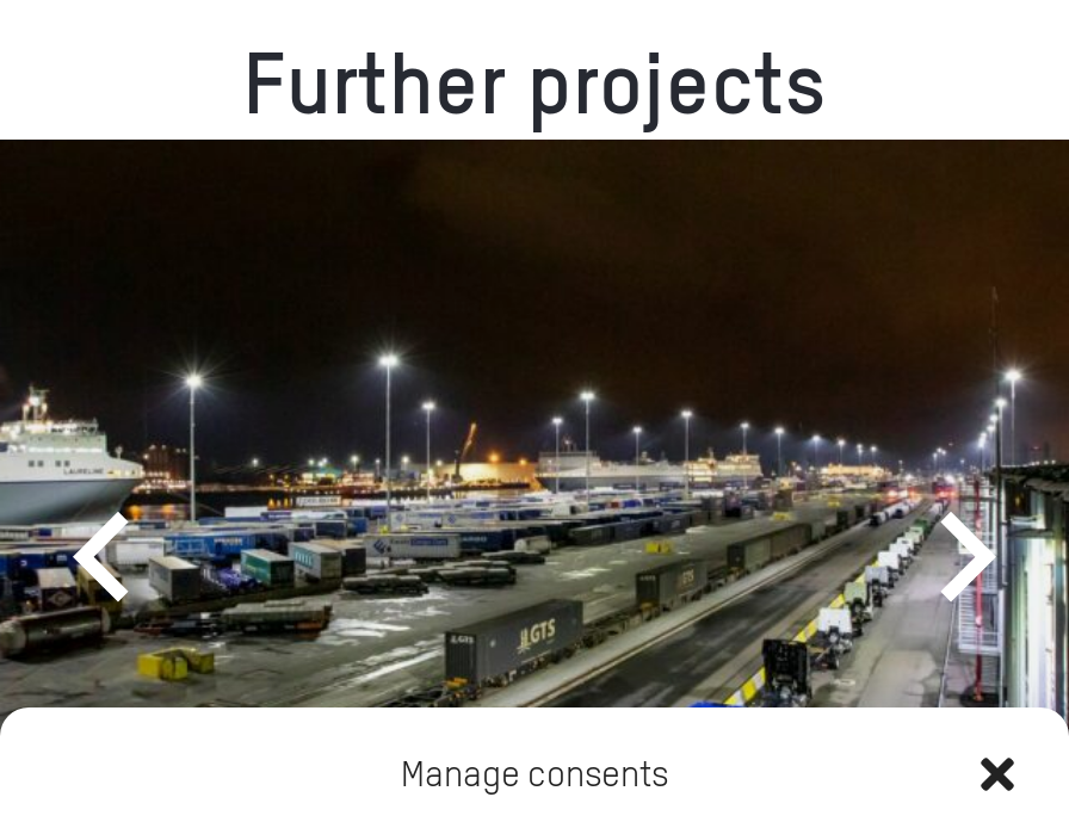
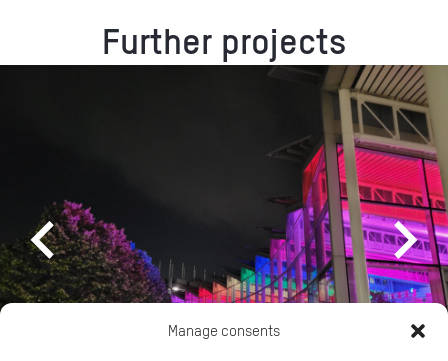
- [image]
+ [image]
